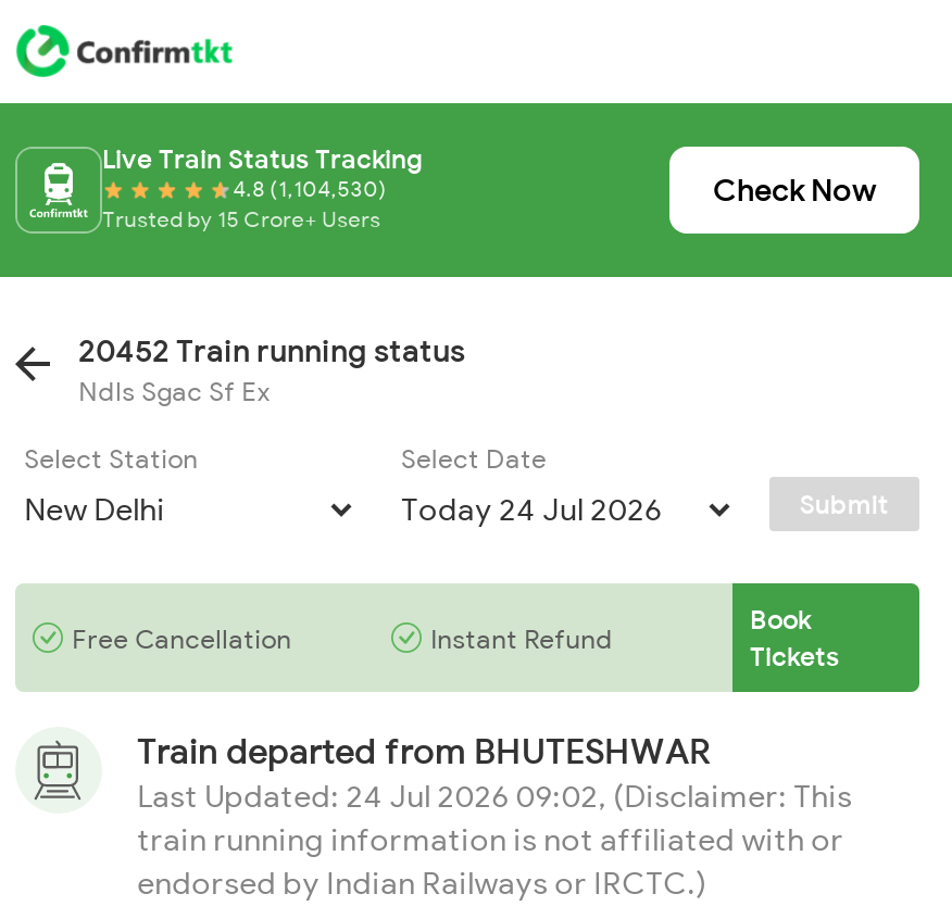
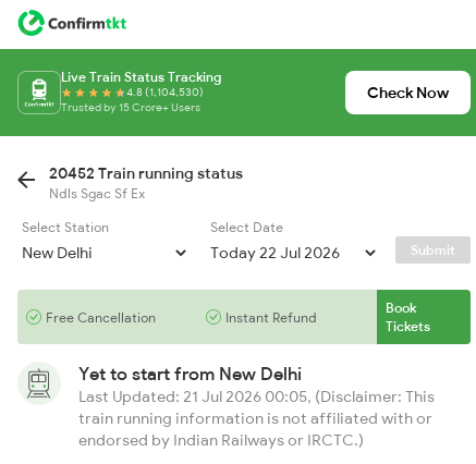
- Train departed from BHUTESHWAR
- Last Updated: 24 Jul 2026 09:02, (Disclaimer: This
+ Yet to start from New Delhi
+ Last Updated: 21 Jul 2026 00:05, (Disclaimer: This
